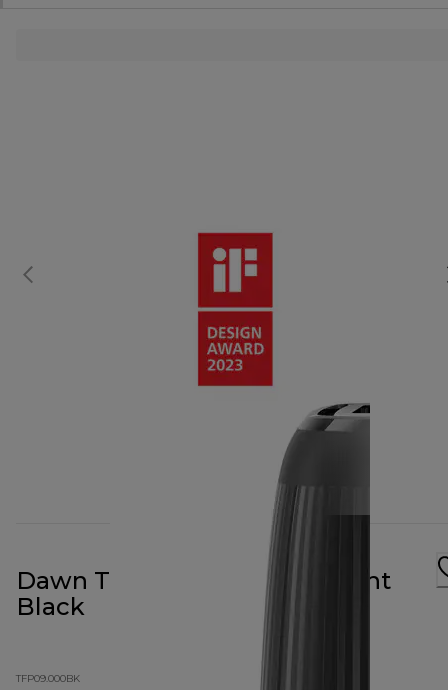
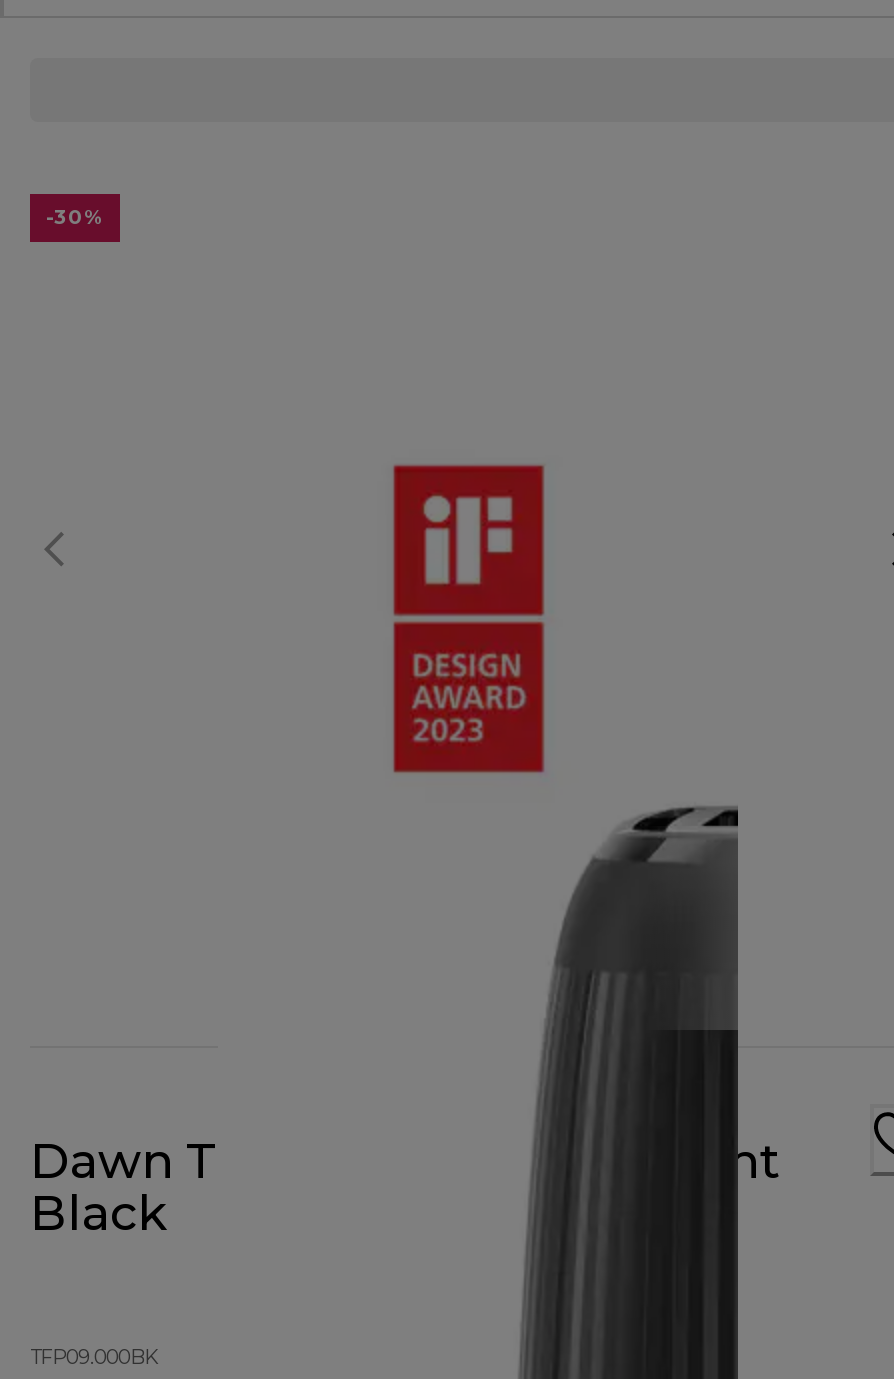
+ -30%
